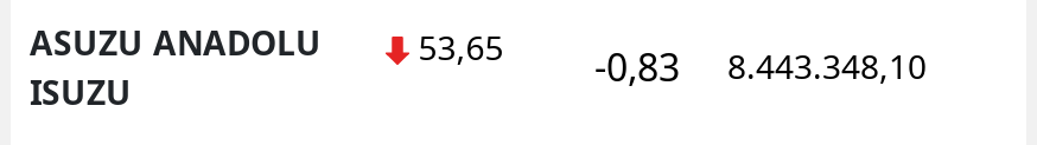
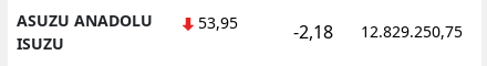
- 53,65
+ 53,95

- -0,83
+ -2,18

- 8.443.348,10
+ 12.829.250,75
